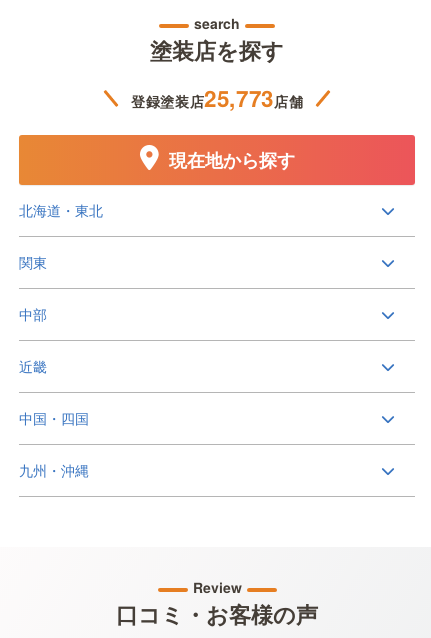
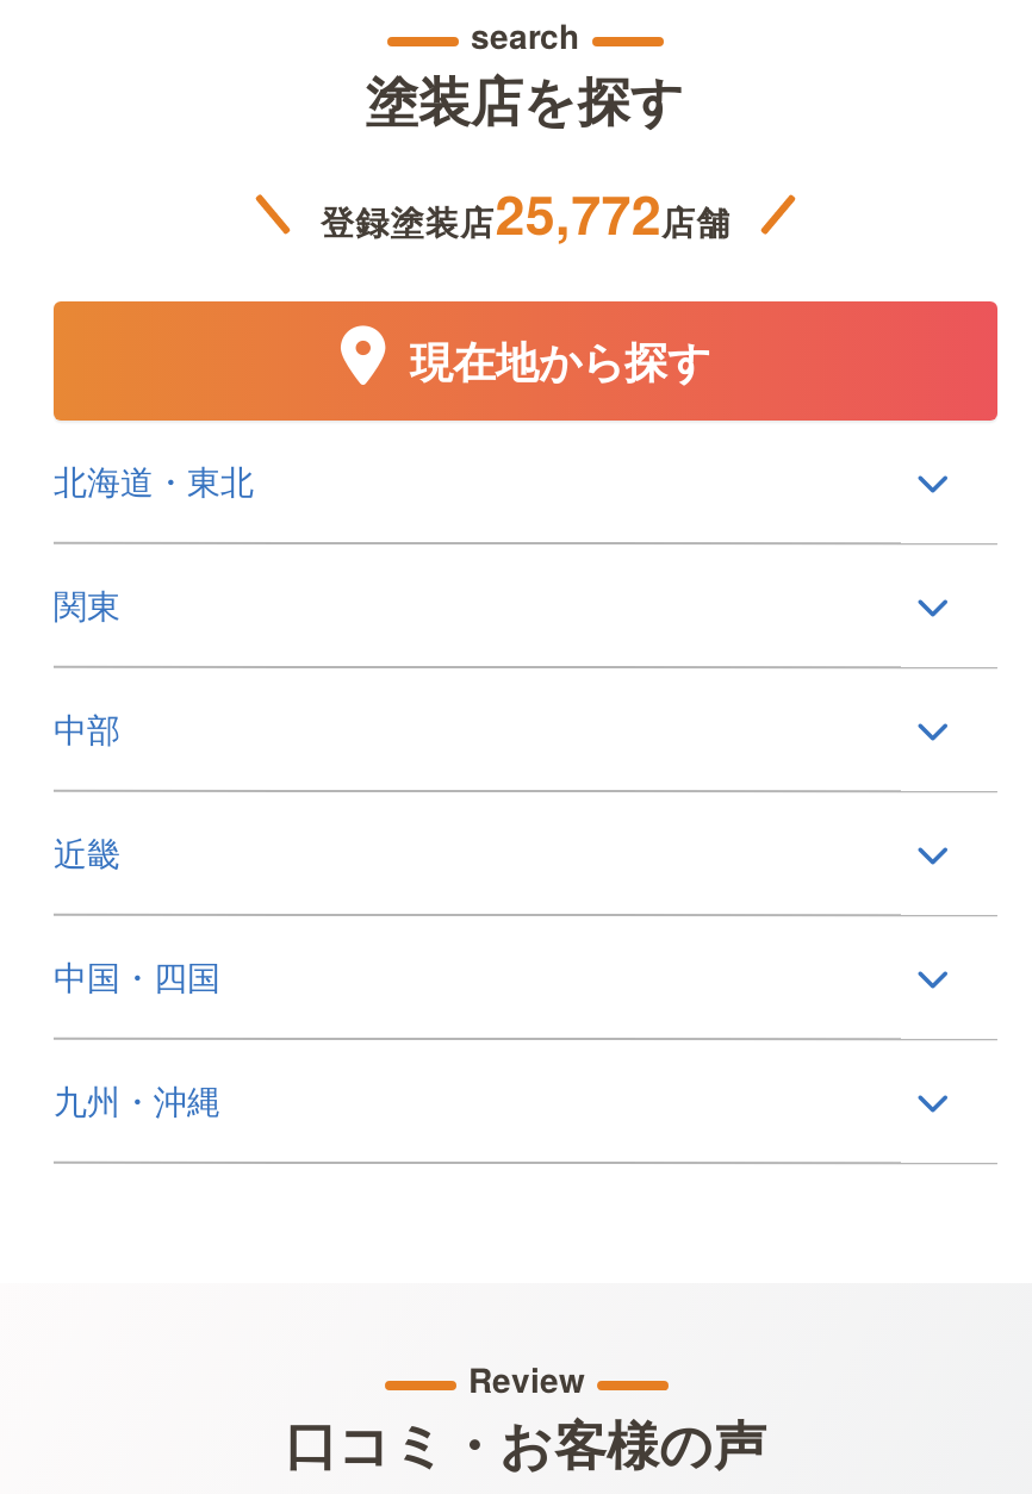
- 登録塗装店25,773店舗
+ 登録塗装店25,772店舗
